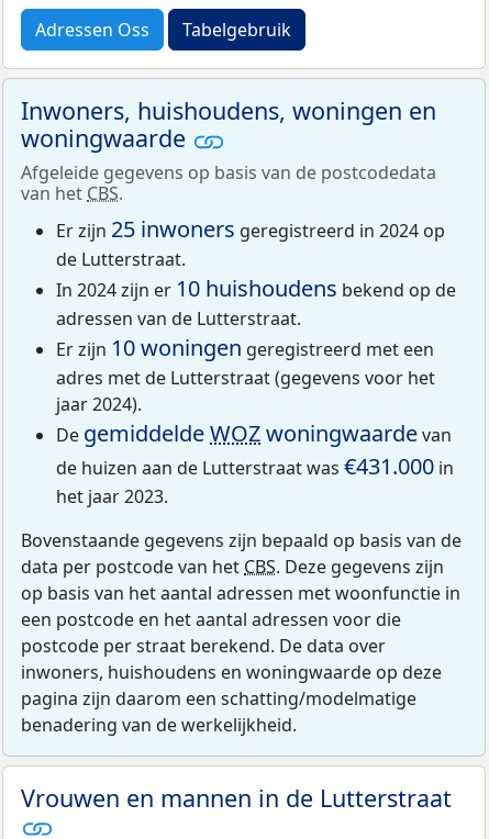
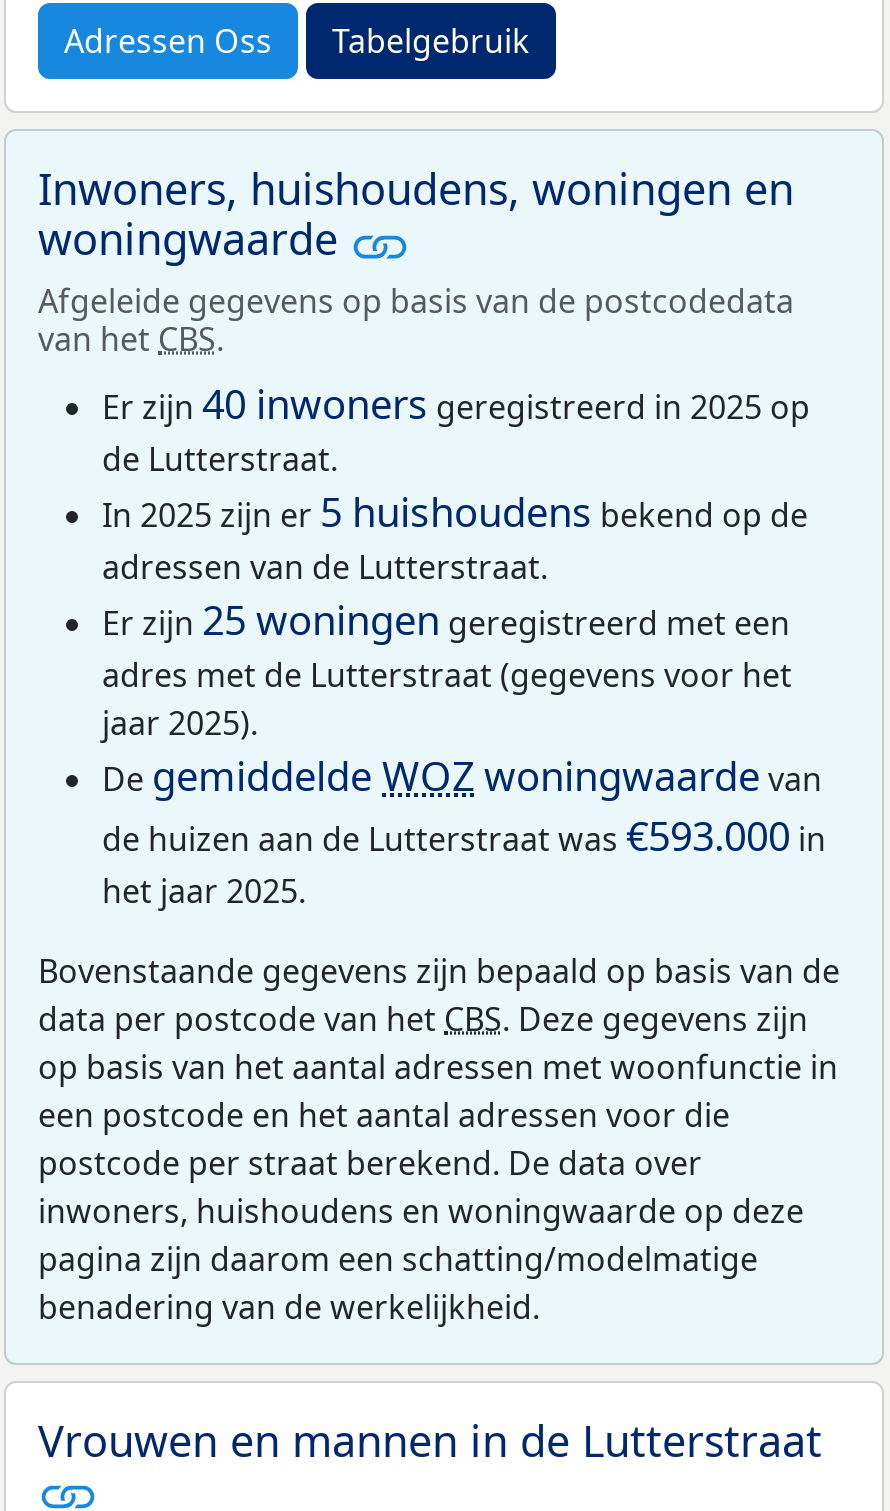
- Er zijn 25 inwoners geregistreerd in 2024 op
+ Er zijn 40 inwoners geregistreerd in 2025 op

- In 2024 zijn er 10 huishoudens bekend op de
+ In 2025 zijn er 5 huishoudens bekend op de

- Er zijn 10 woningen geregistreerd met een
+ Er zijn 25 woningen geregistreerd met een

- jaar 2024).
+ jaar 2025).

- de huizen aan de Lutterstraat was €431.000 in
+ de huizen aan de Lutterstraat was €593.000 in

- het jaar 2023.
+ het jaar 2025.
